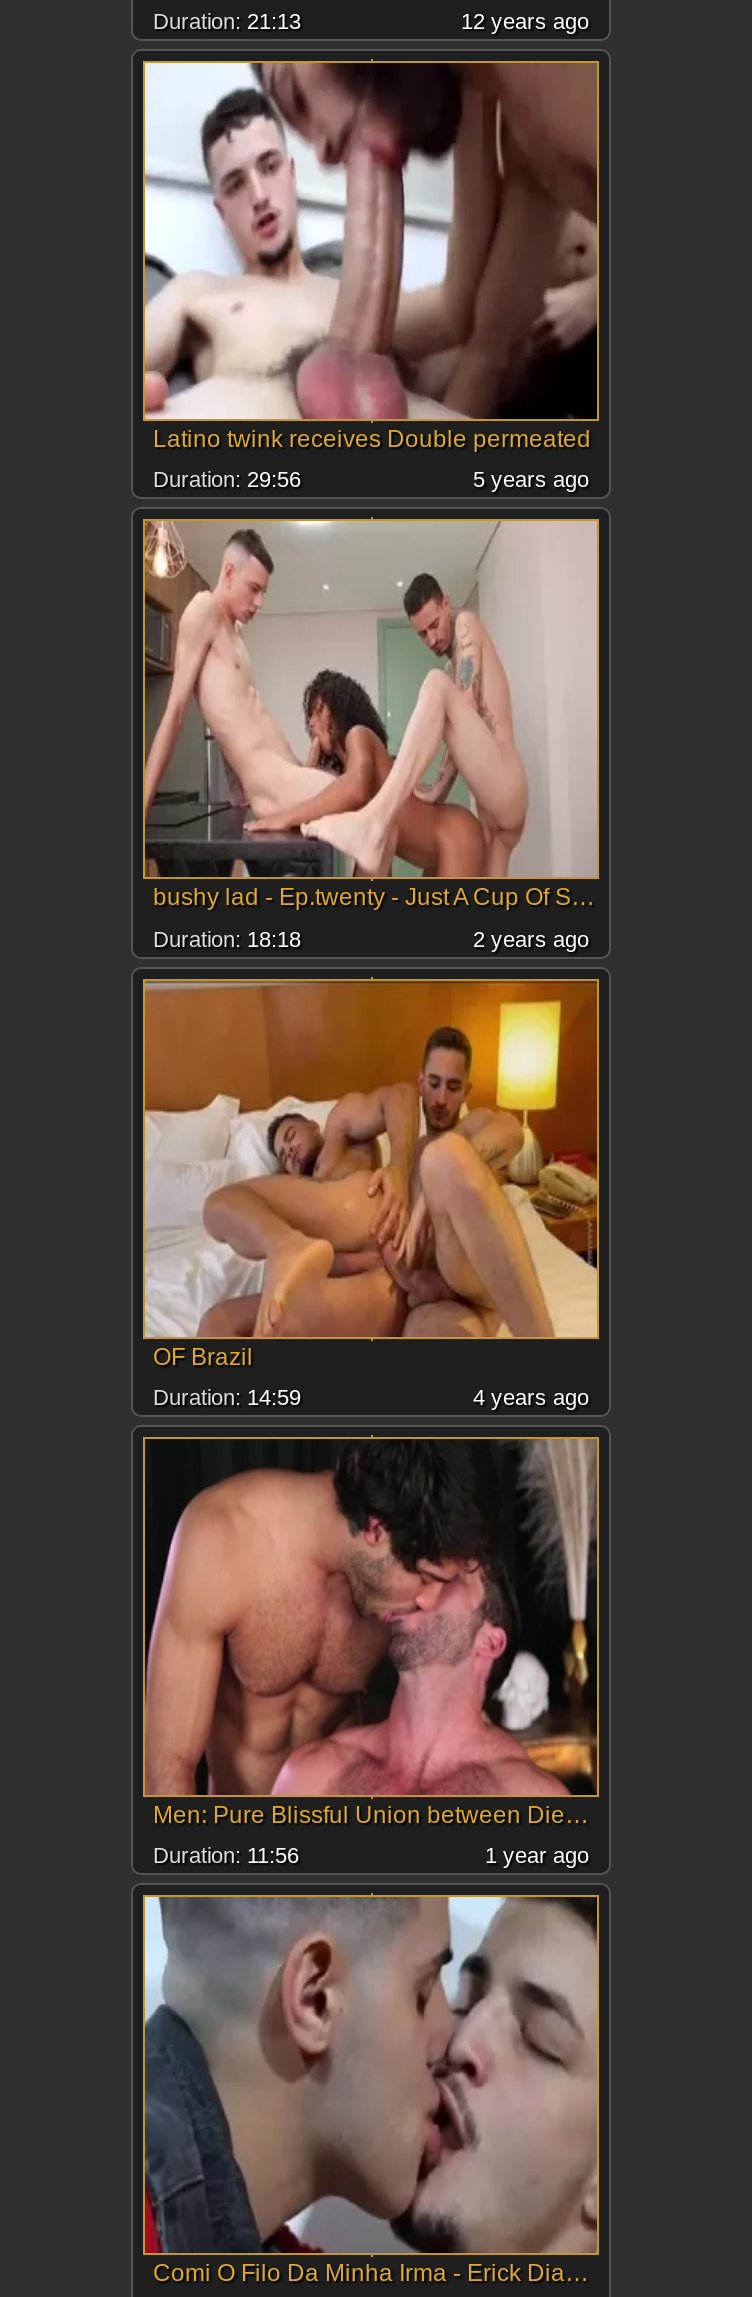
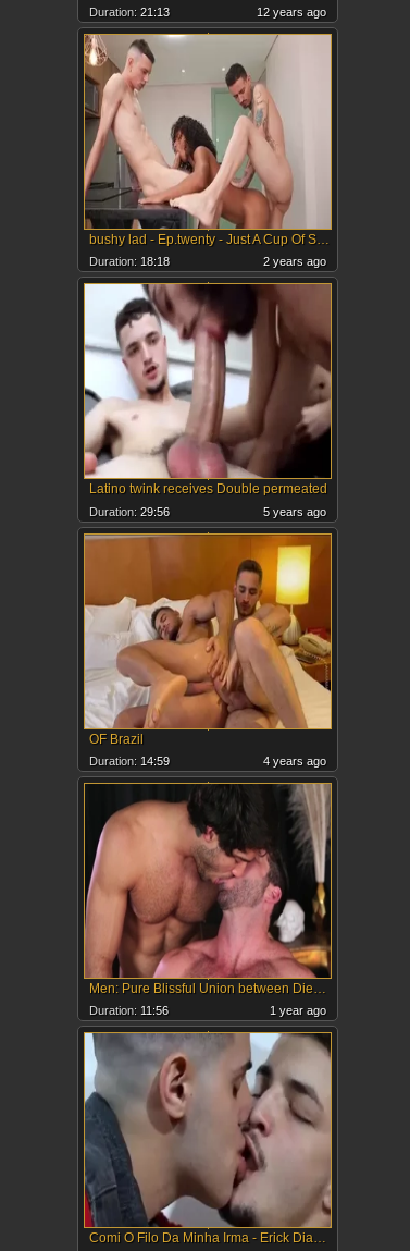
moved down: [image] | Latino twink receives Double permeated | Duration: 29:56 | 5 years ago

moved up: [image] | Duration: 18:18 | 2 years ago
